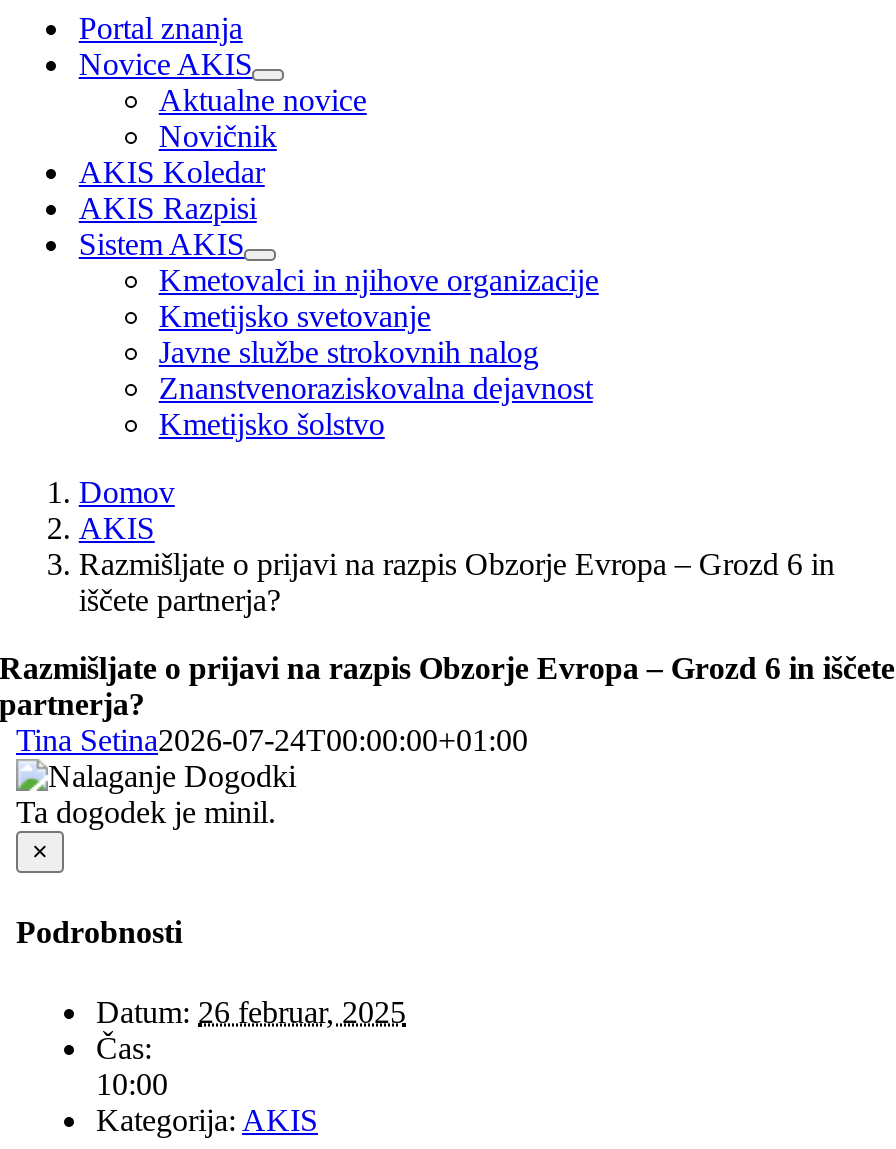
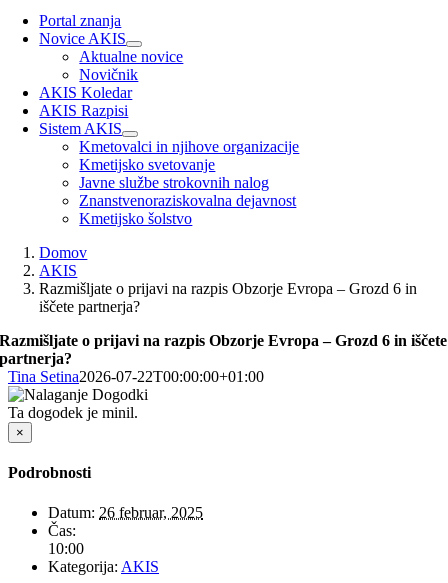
- Tina Setina2026-07-24T00:00:00+01:00
+ Tina Setina2026-07-22T00:00:00+01:00
